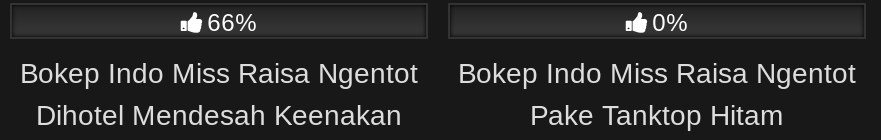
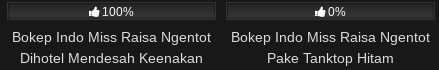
- 66%
+ 100%
